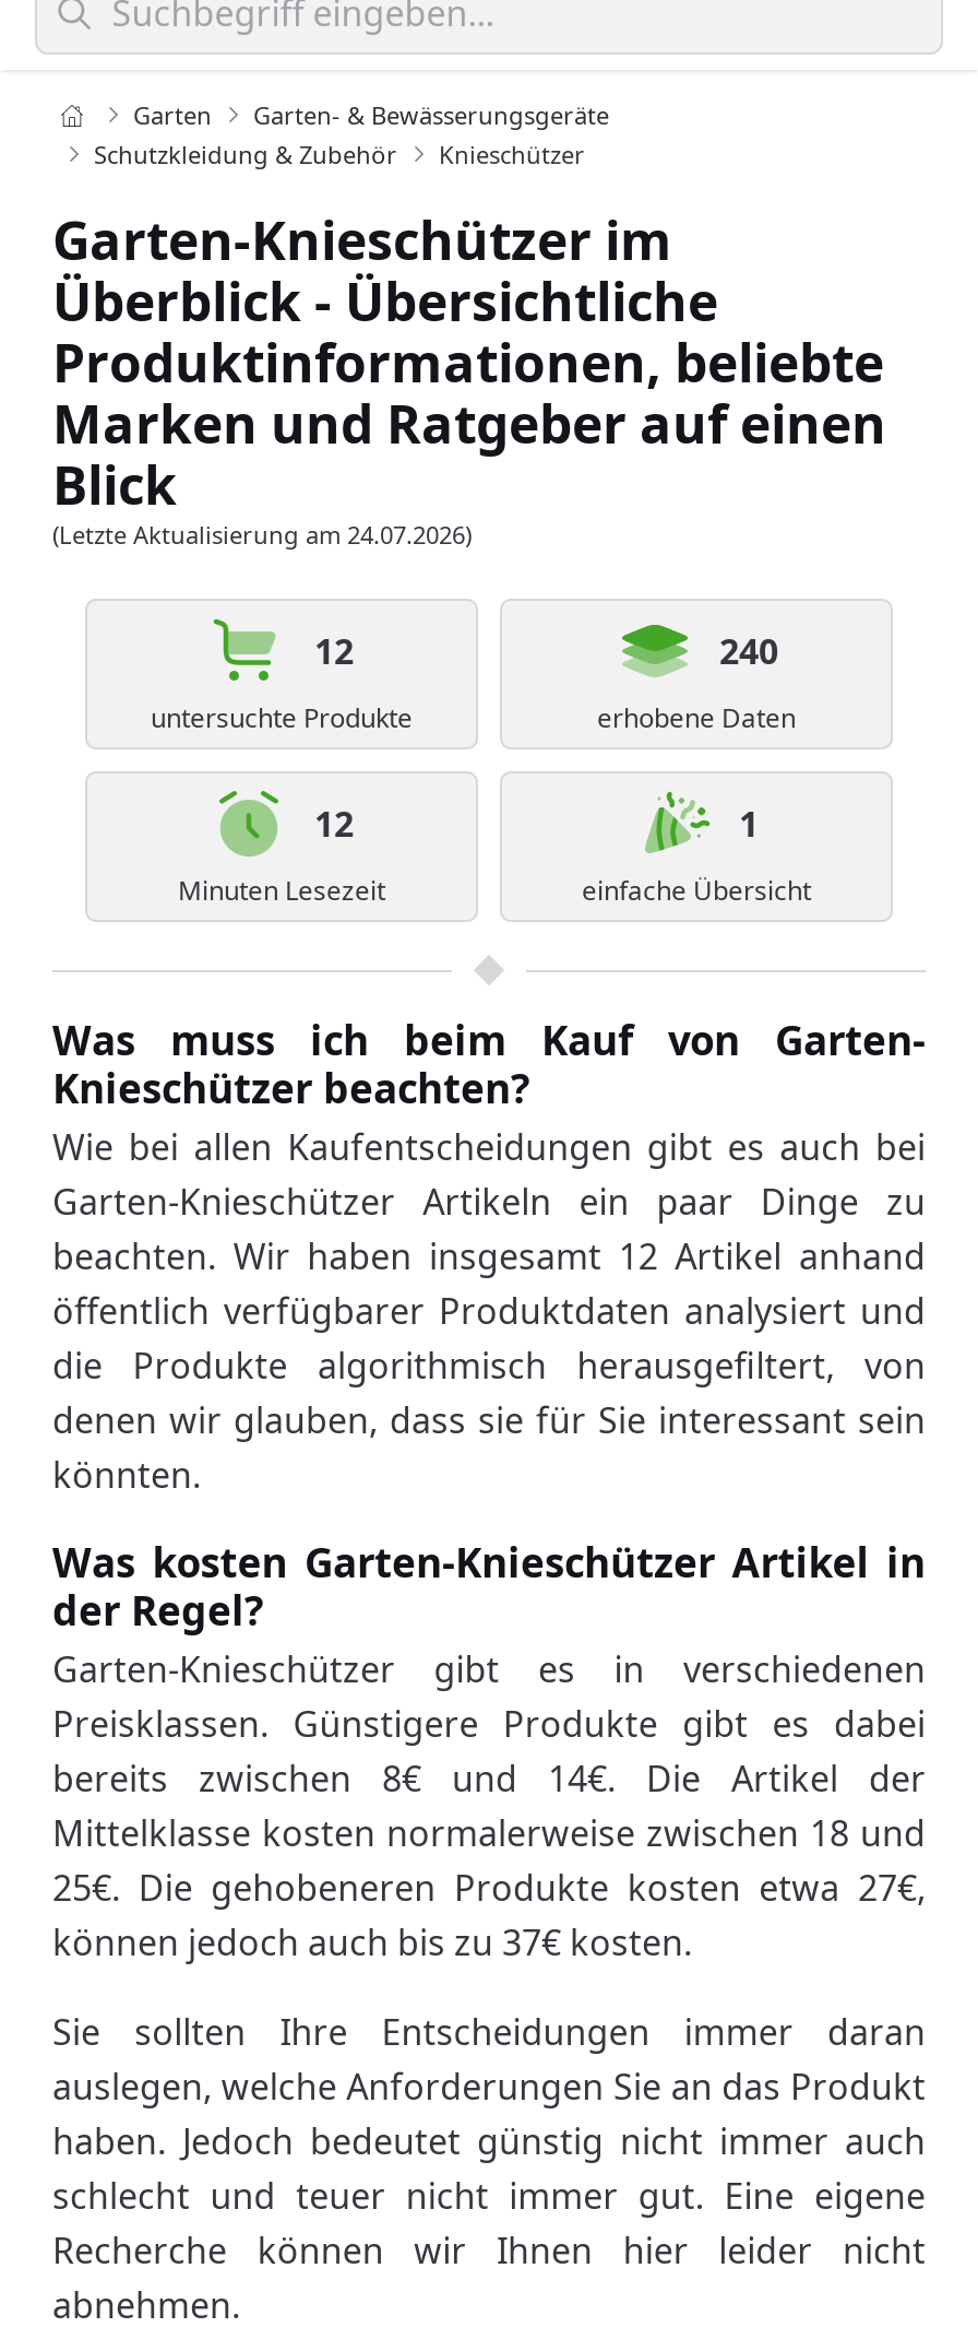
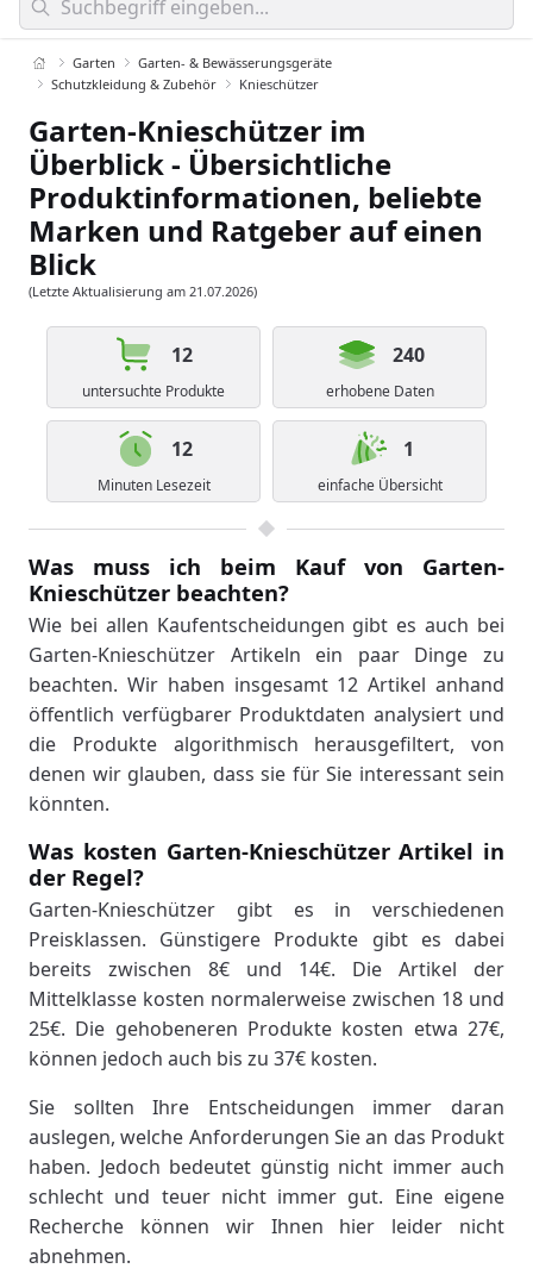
- (Letzte Aktualisierung am 24.07.2026)
+ (Letzte Aktualisierung am 21.07.2026)
